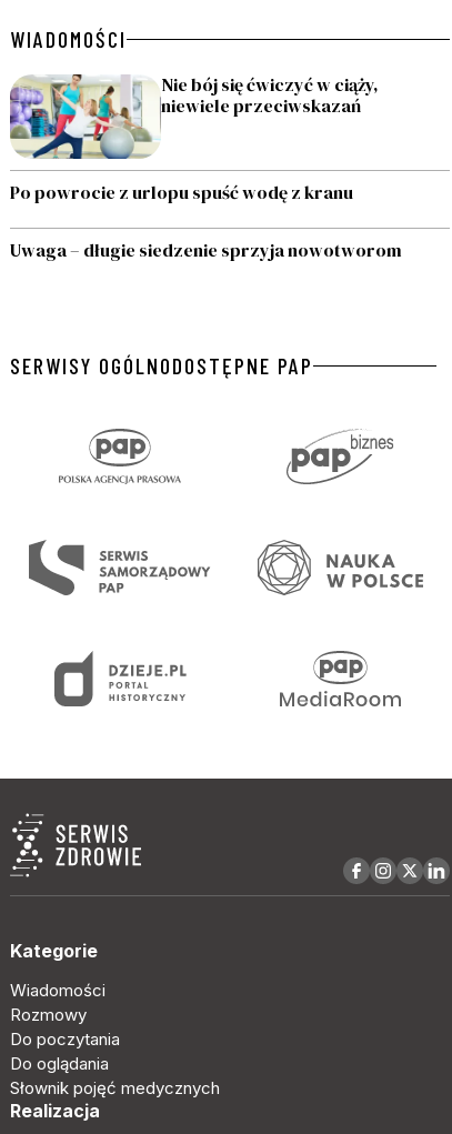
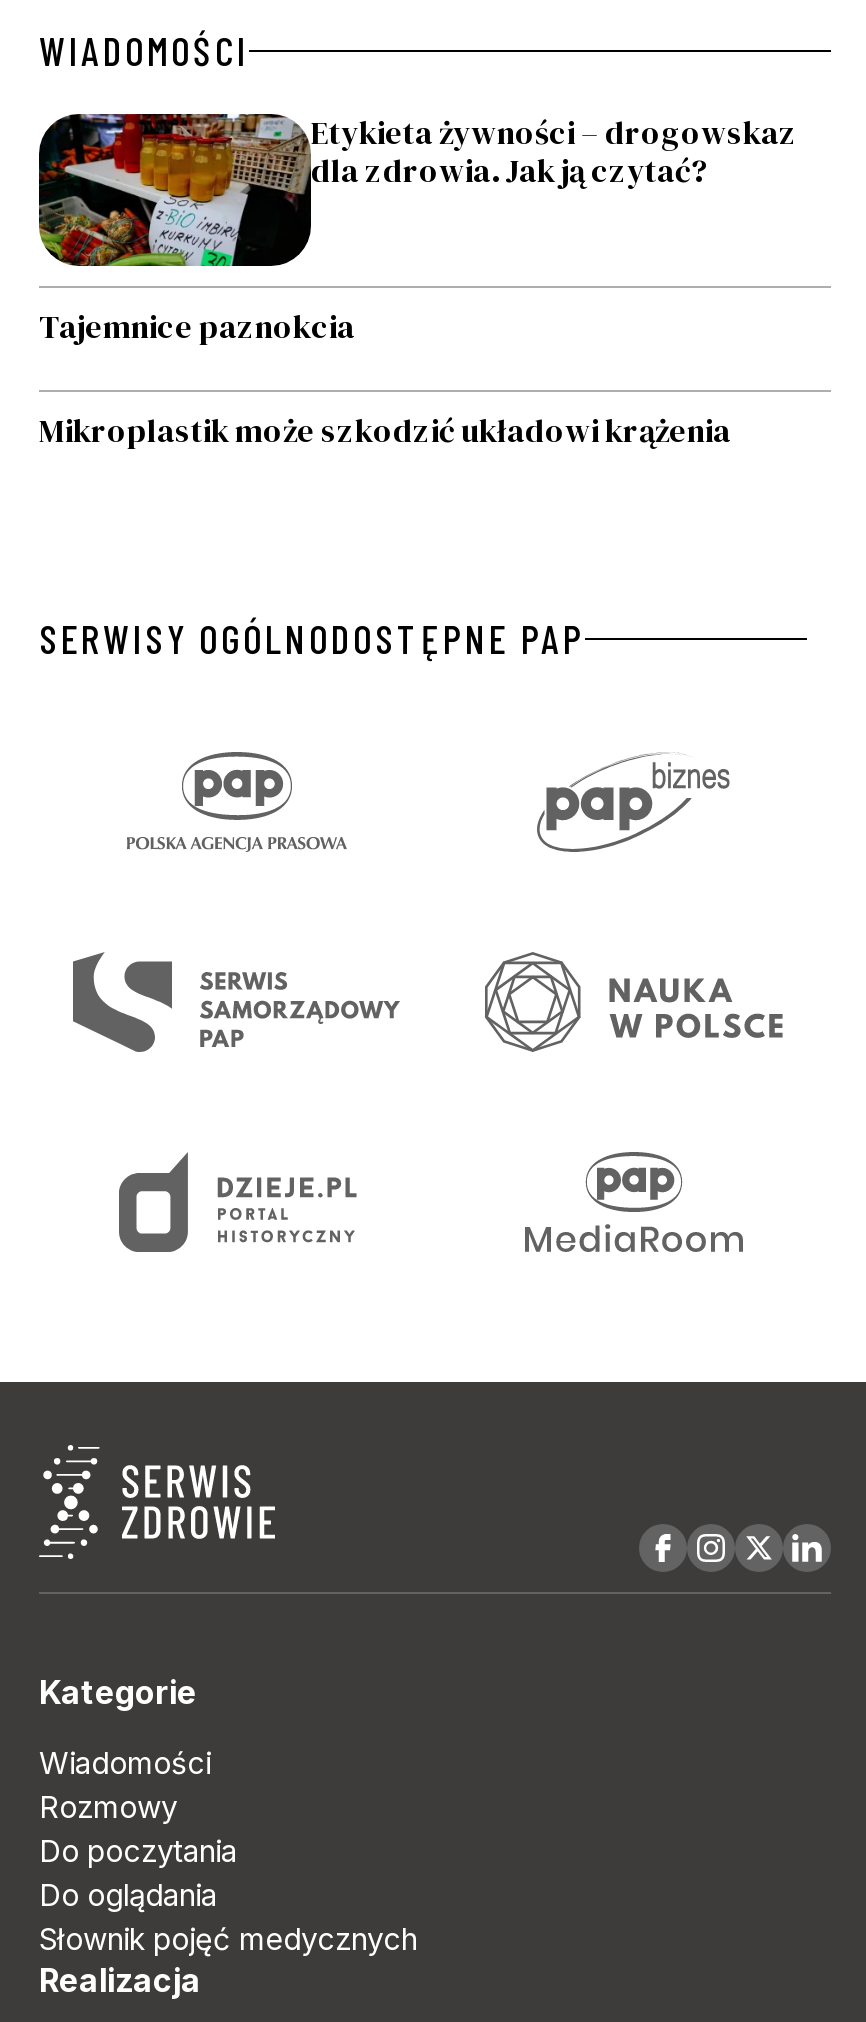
- [image]
- Nie bój się ćwiczyć w ciąży,
- niewiele przeciwskazań
+ [image]
+ Etykieta żywności – drogowskaz
+ dla zdrowia. Jak ją czytać?

- Po powrocie z urlopu spuść wodę z kranu
+ Tajemnice paznokcia

- Uwaga – długie siedzenie sprzyja nowotworom
+ Mikroplastik może szkodzić układowi krążenia
